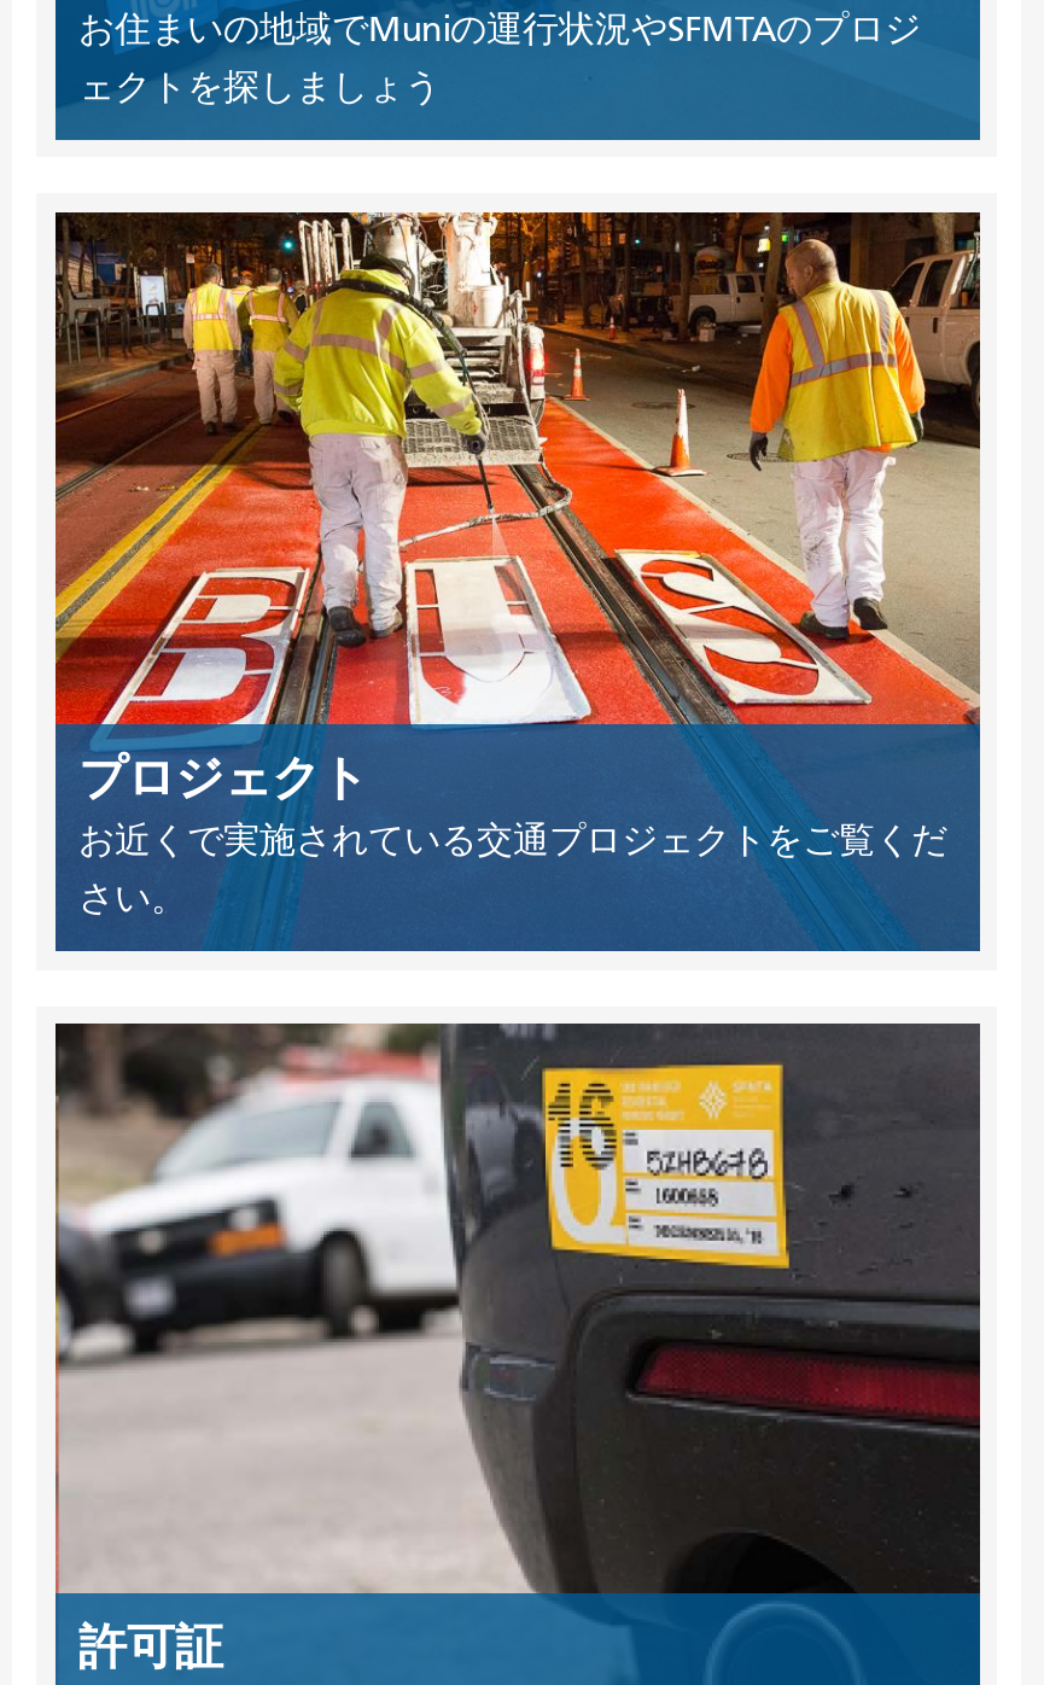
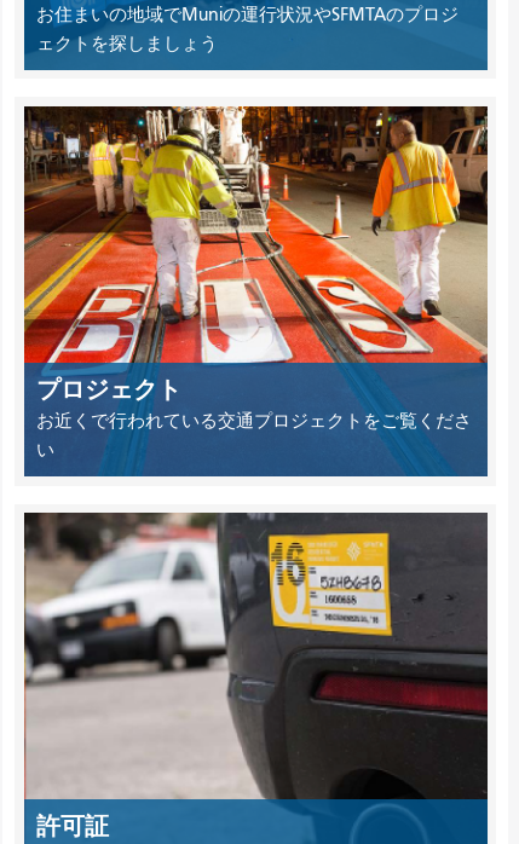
- お近くで実施されている交通プロジェクトをご覧くだ
- さい。
+ お近くで行われている交通プロジェクトをご覧くださ
+ い
